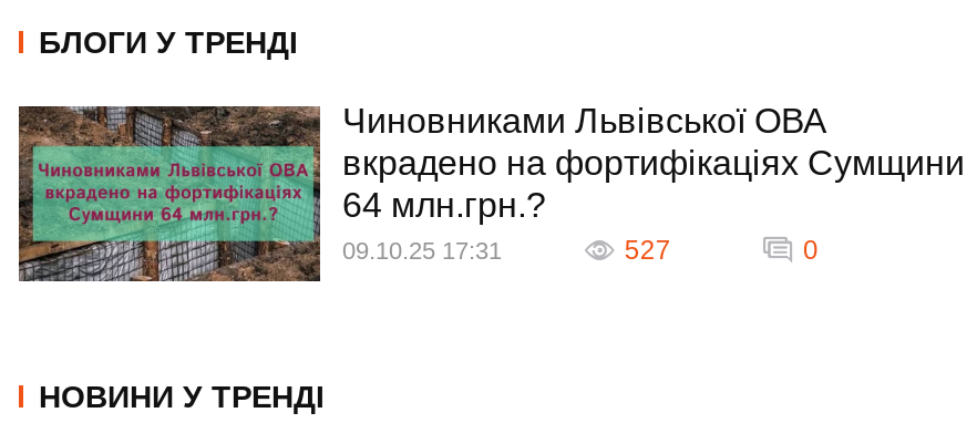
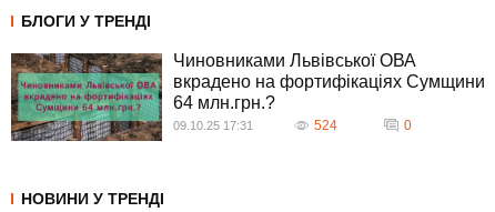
- 527
+ 524
